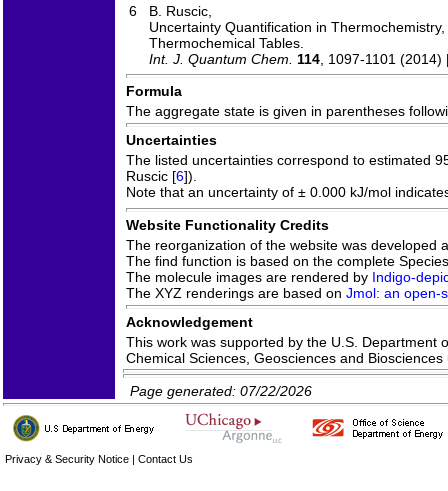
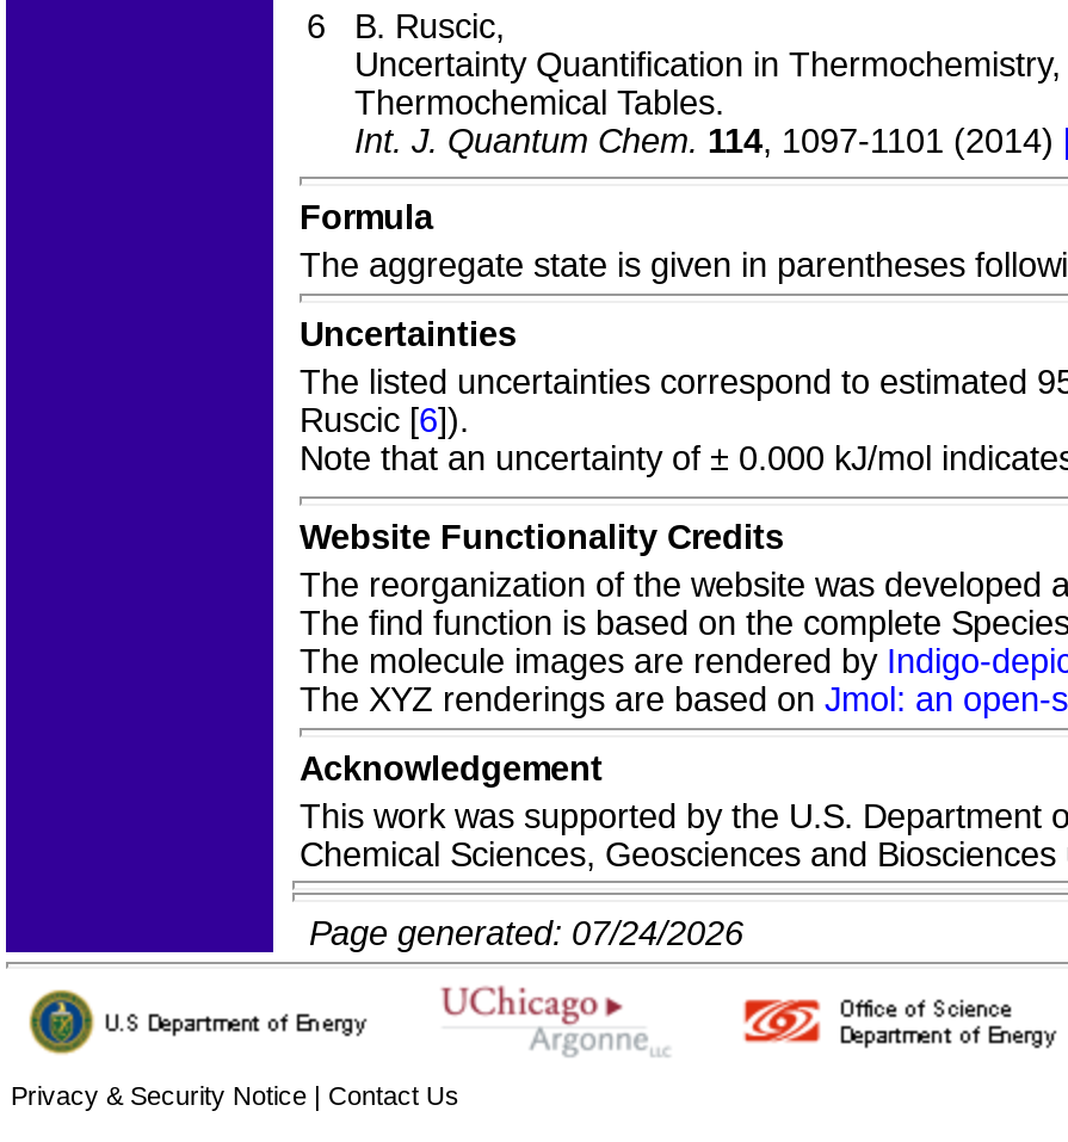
- Page generated: 07/22/2026
+ Page generated: 07/24/2026
